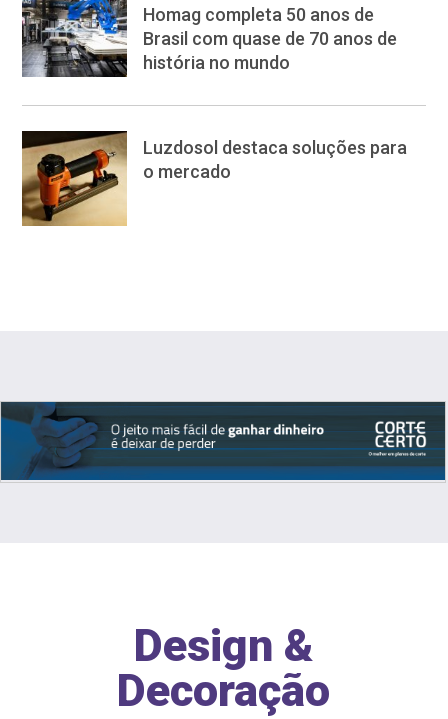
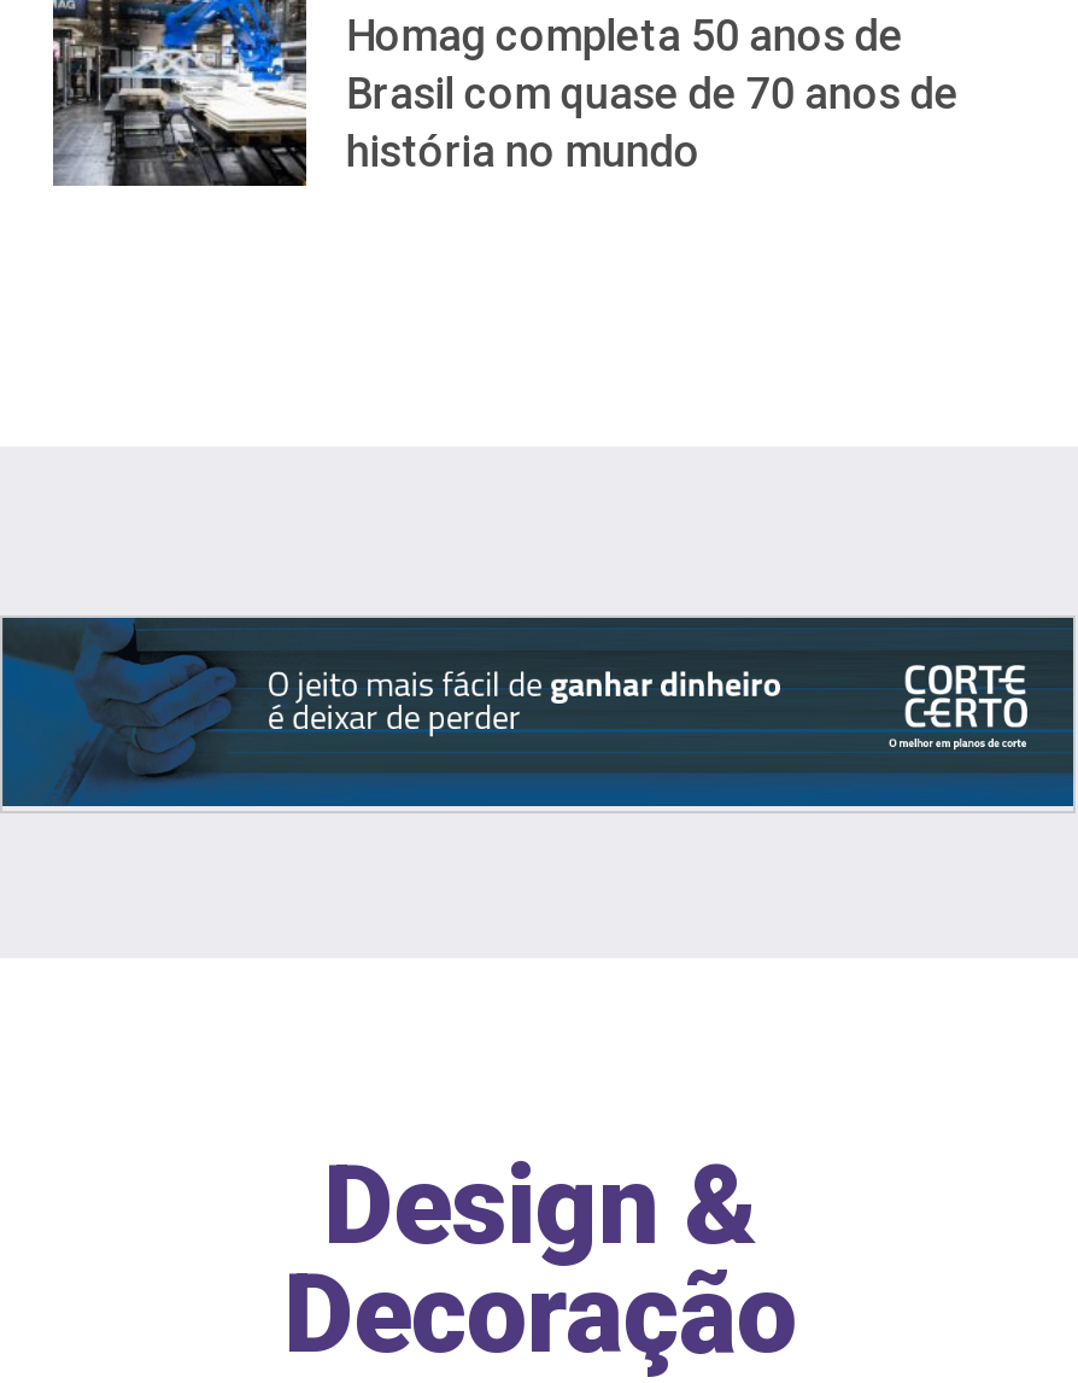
- [image]
- Luzdosol destaca soluções para
- o mercado
